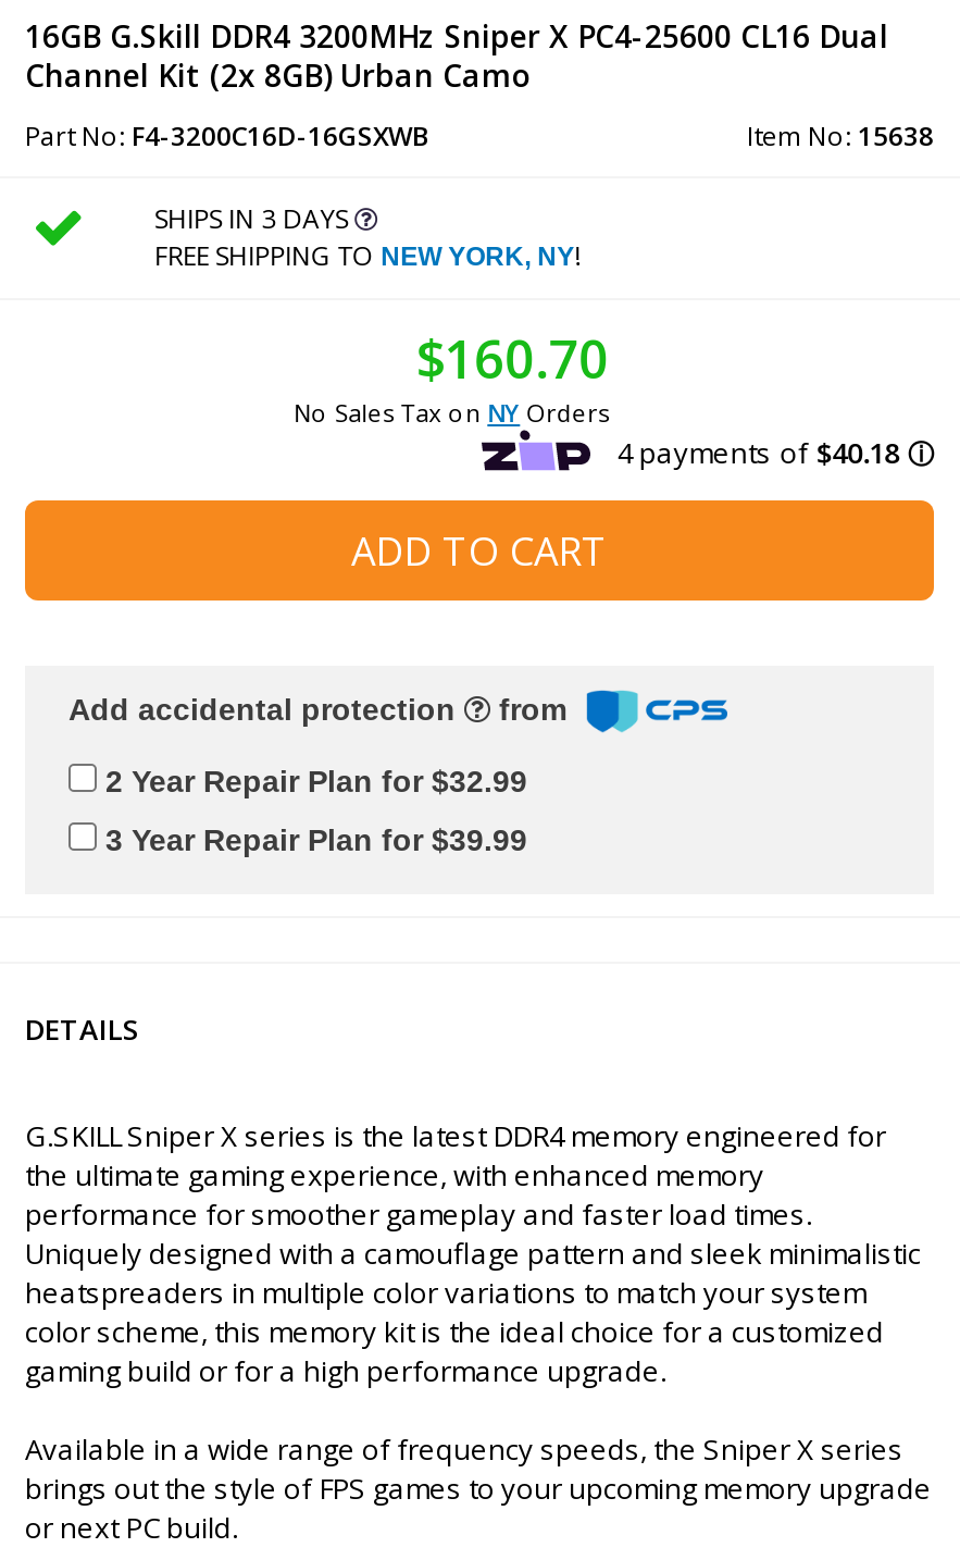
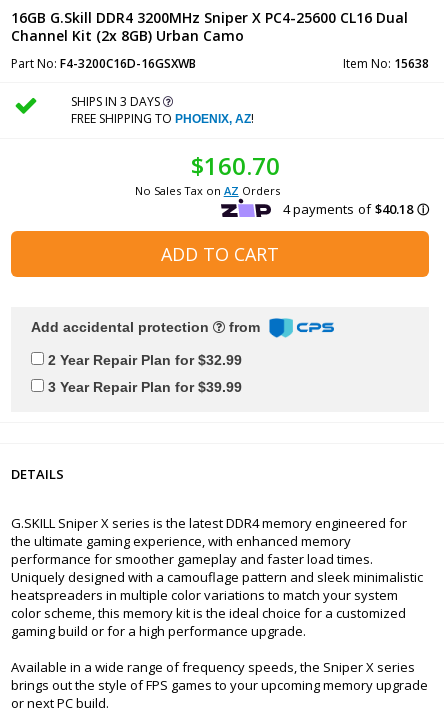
- FREE SHIPPING TO NEW YORK, NY!
+ FREE SHIPPING TO PHOENIX, AZ!

- No Sales Tax on NY Orders
+ No Sales Tax on AZ Orders
